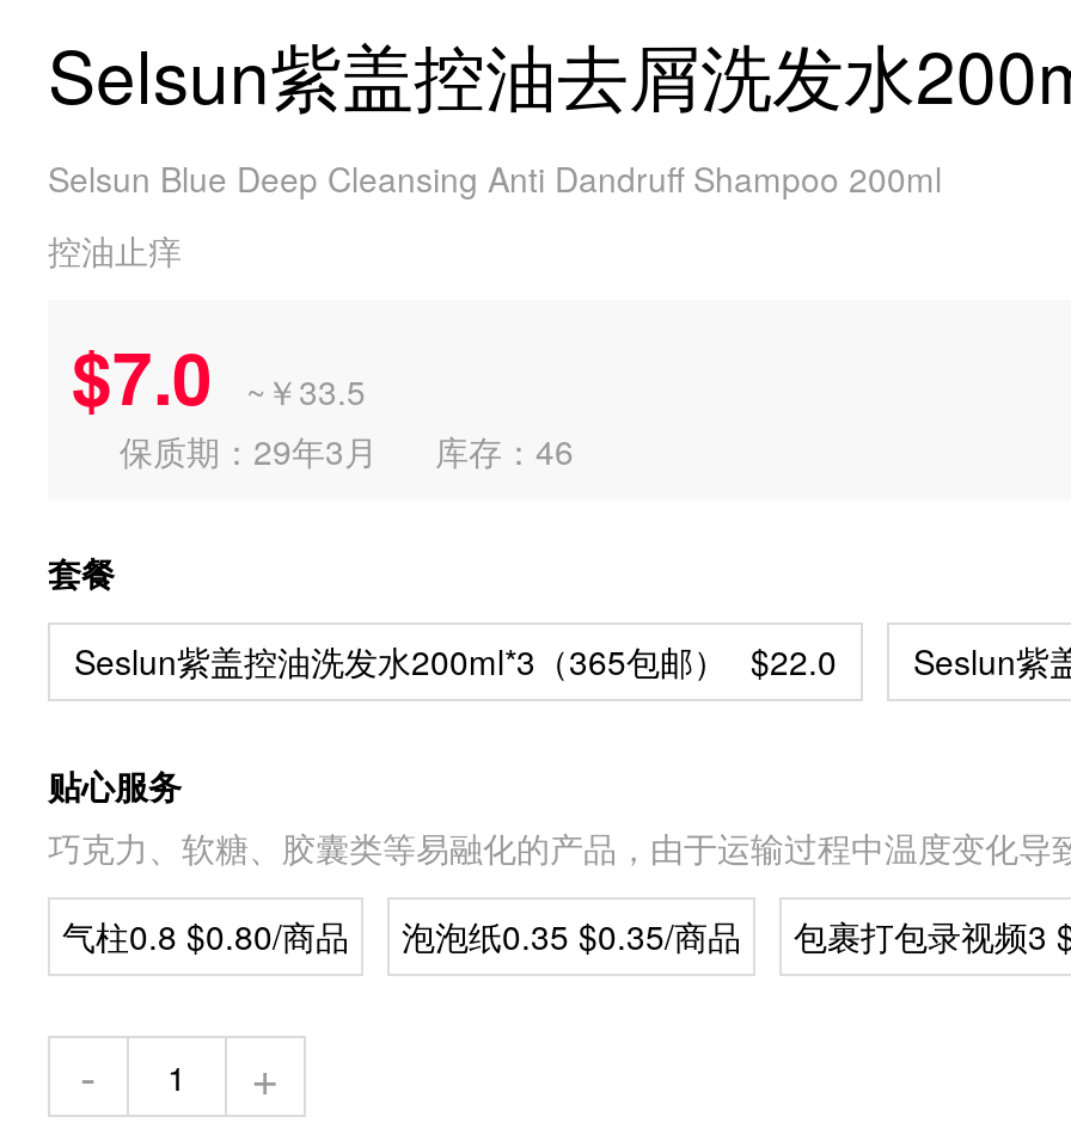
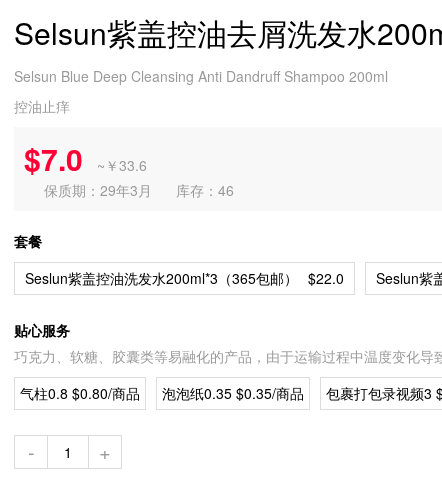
- $7.0 ~￥33.5
+ $7.0 ~￥33.6
